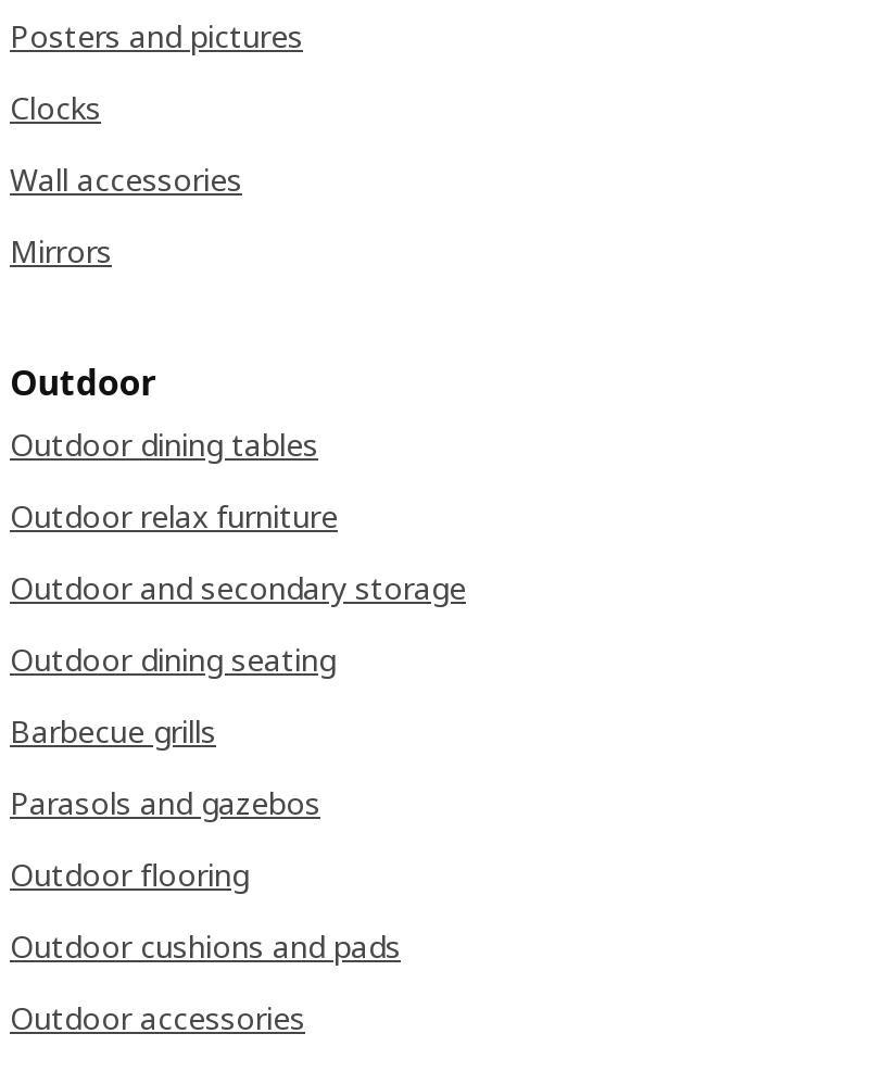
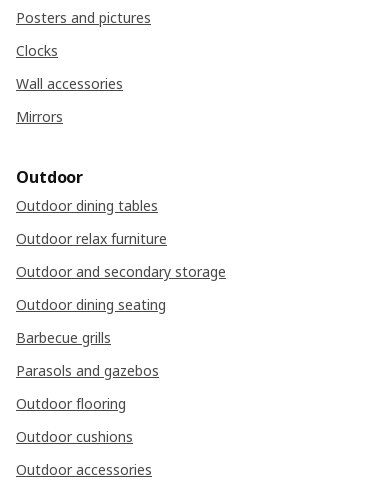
- Outdoor cushions and pads
+ Outdoor cushions
